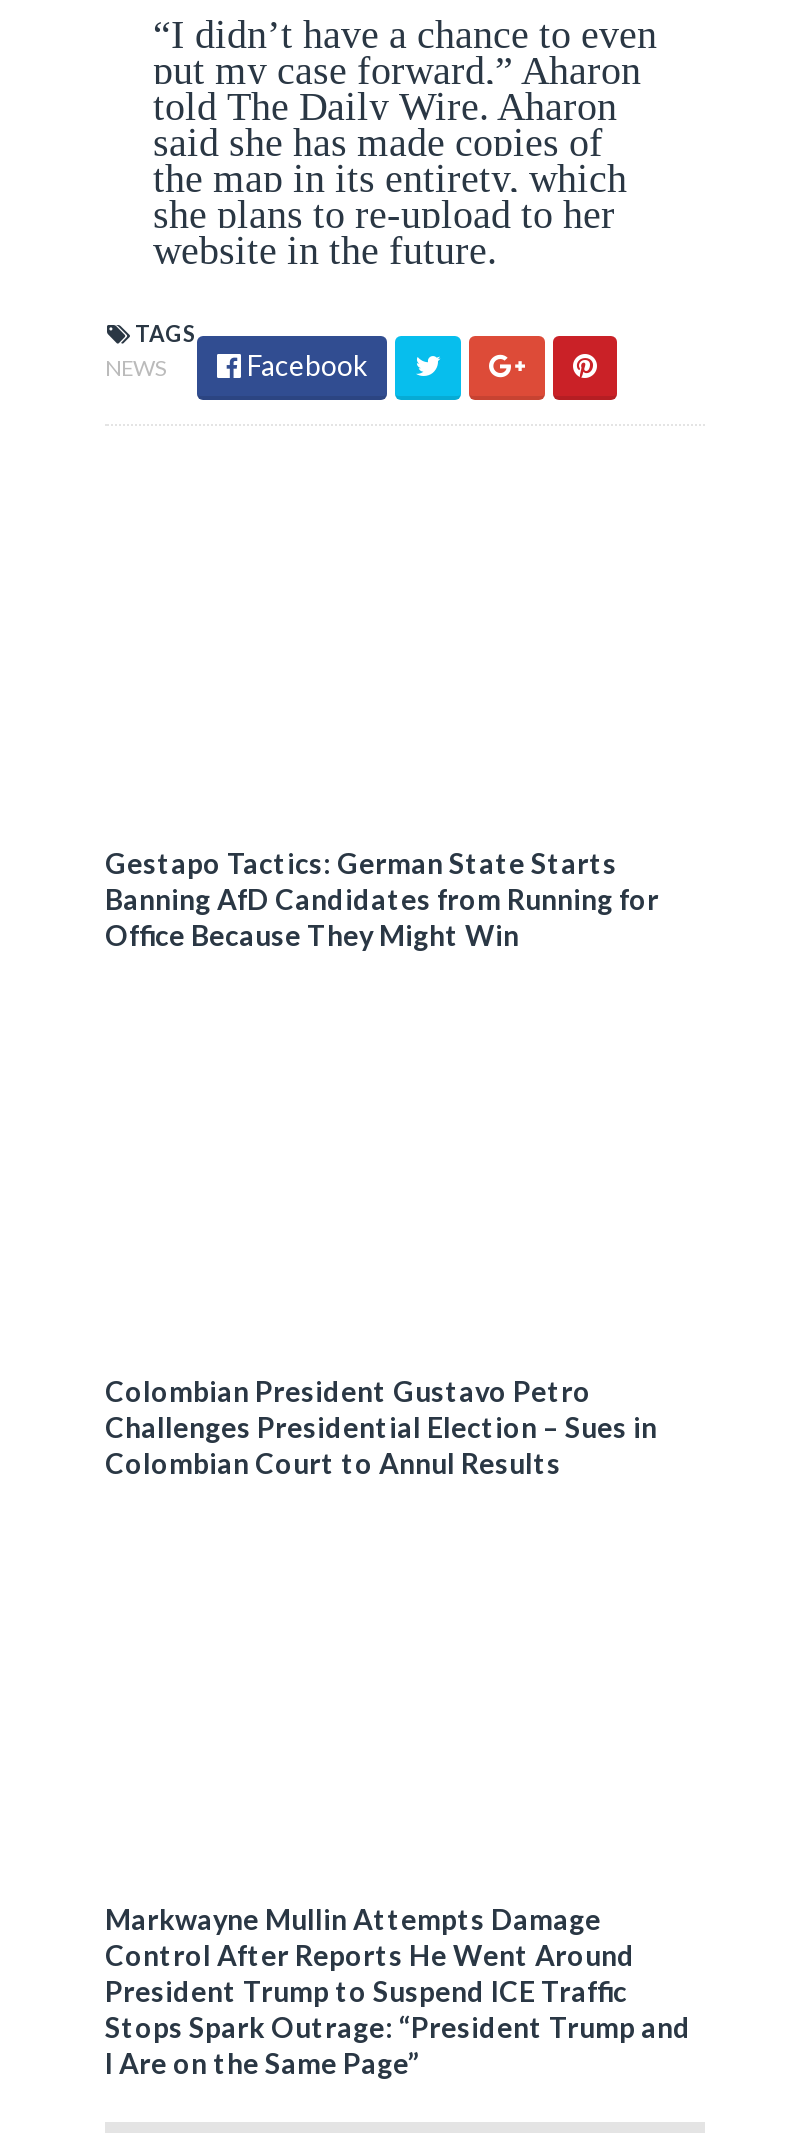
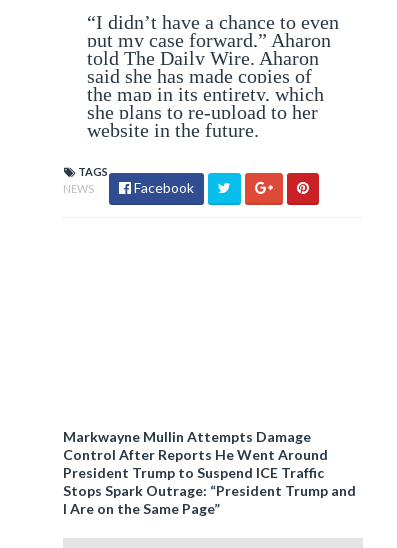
- Gestapo Tactics: German State Starts
- Banning AfD Candidates from Running for
- Office Because They Might Win

- Colombian President Gustavo Petro
- Challenges Presidential Election – Sues in
- Colombian Court to Annul Results
